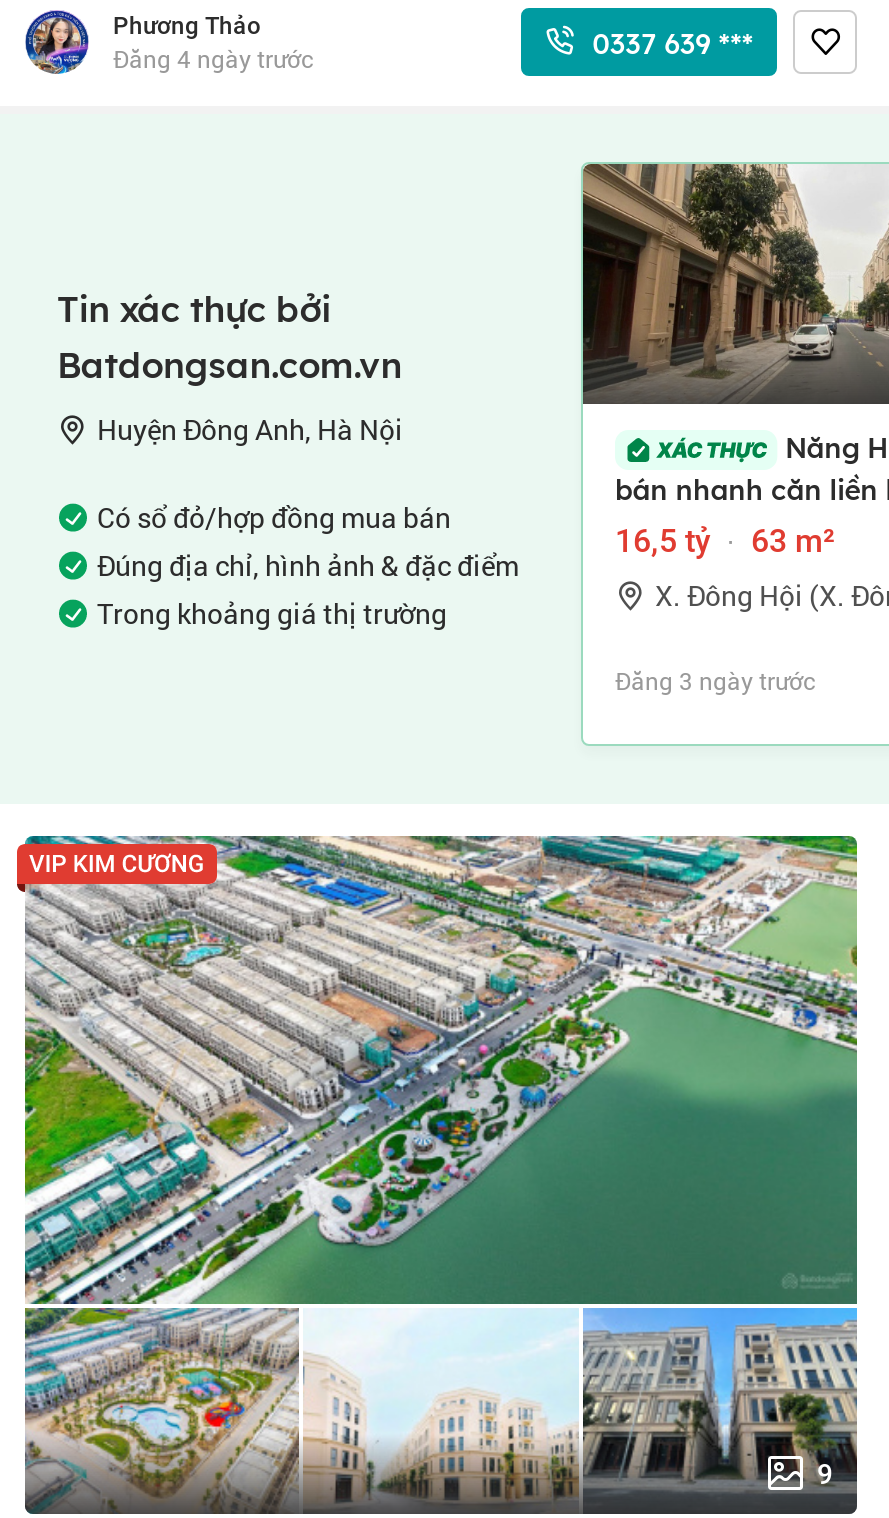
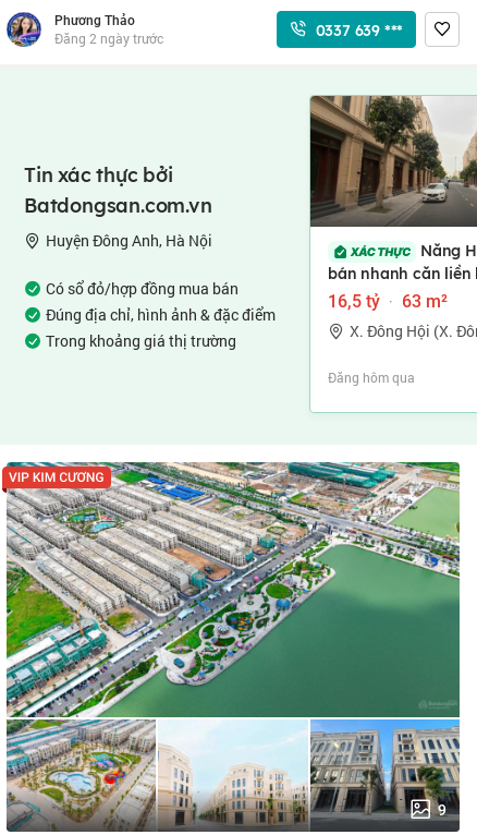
- Đăng 4 ngày trước
+ Đăng 2 ngày trước

- Đăng 3 ngày trước
+ Đăng hôm qua
